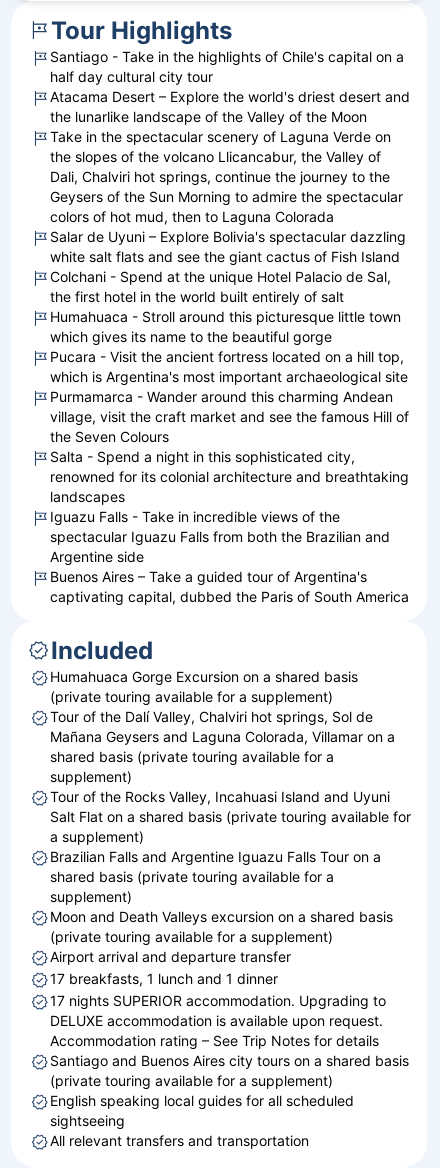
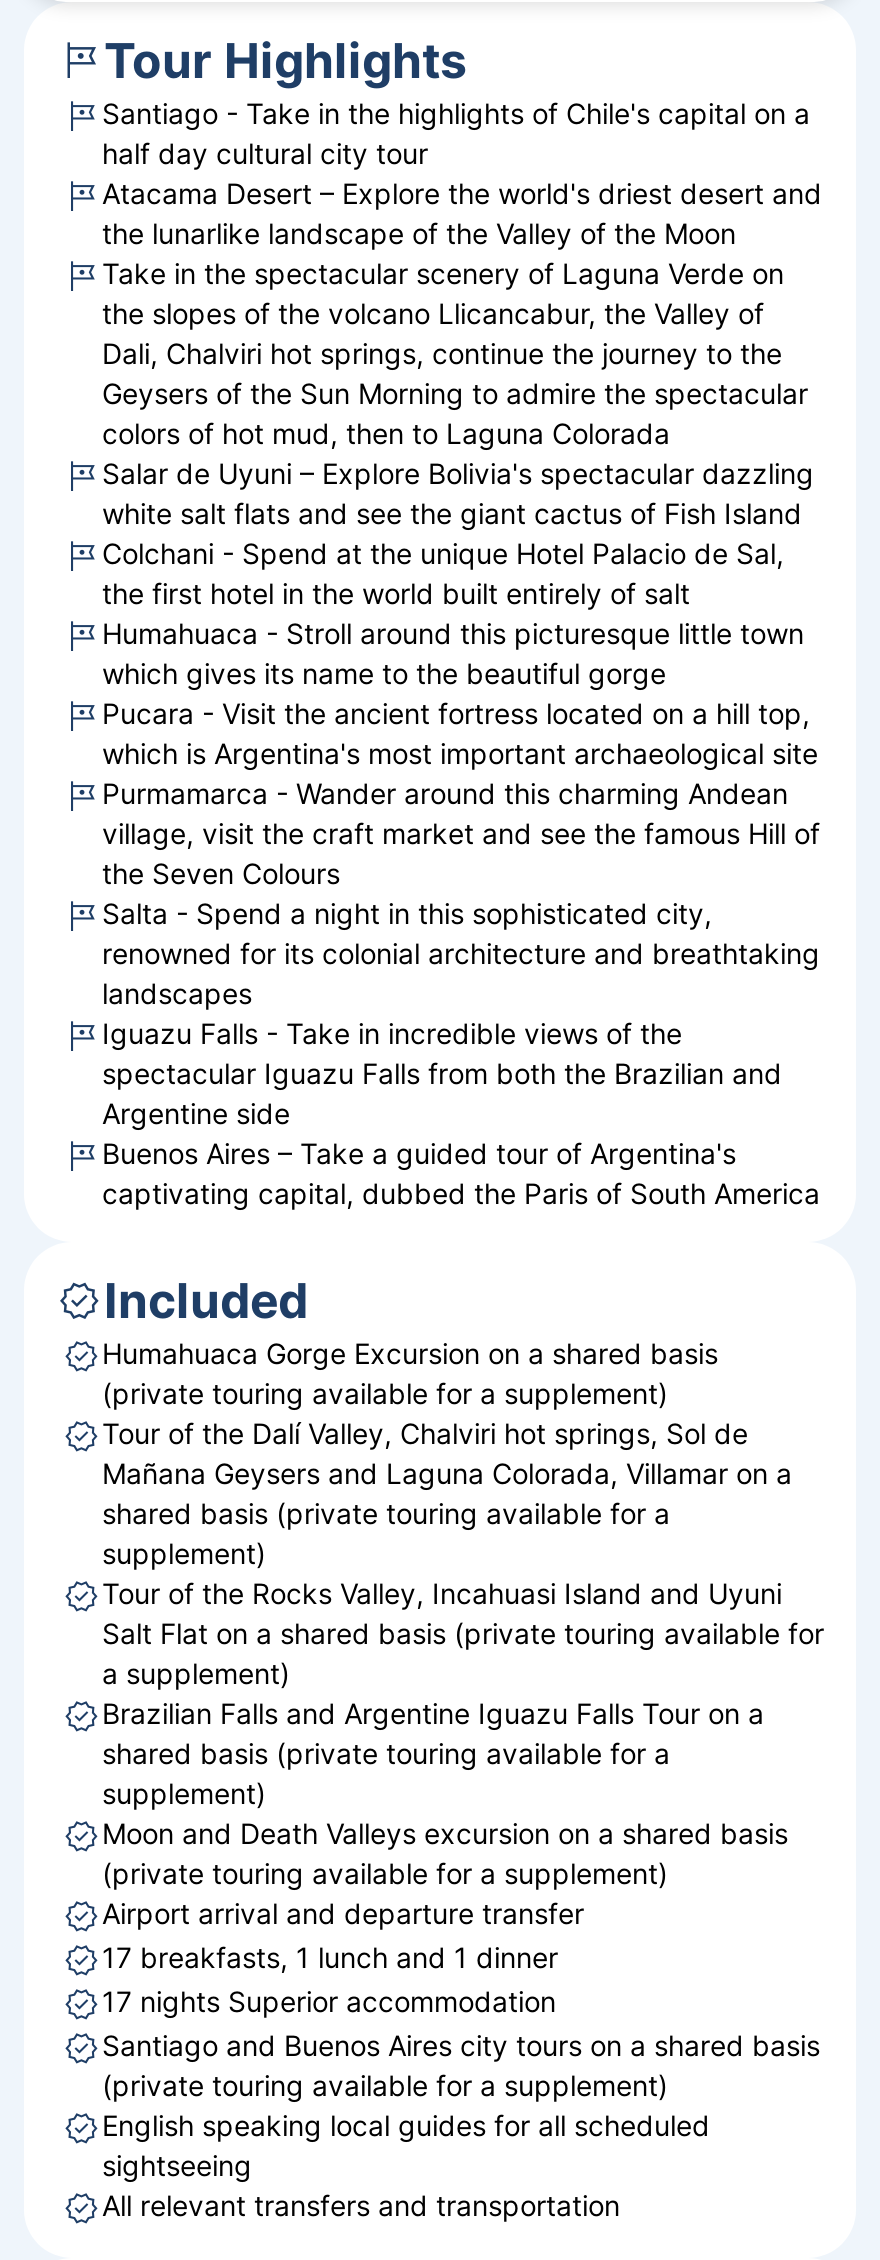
- 17 nights SUPERIOR accommodation. Upgrading to
- DELUXE accommodation is available upon request.
- Accommodation rating – See Trip Notes for details
+ 17 nights Superior accommodation
